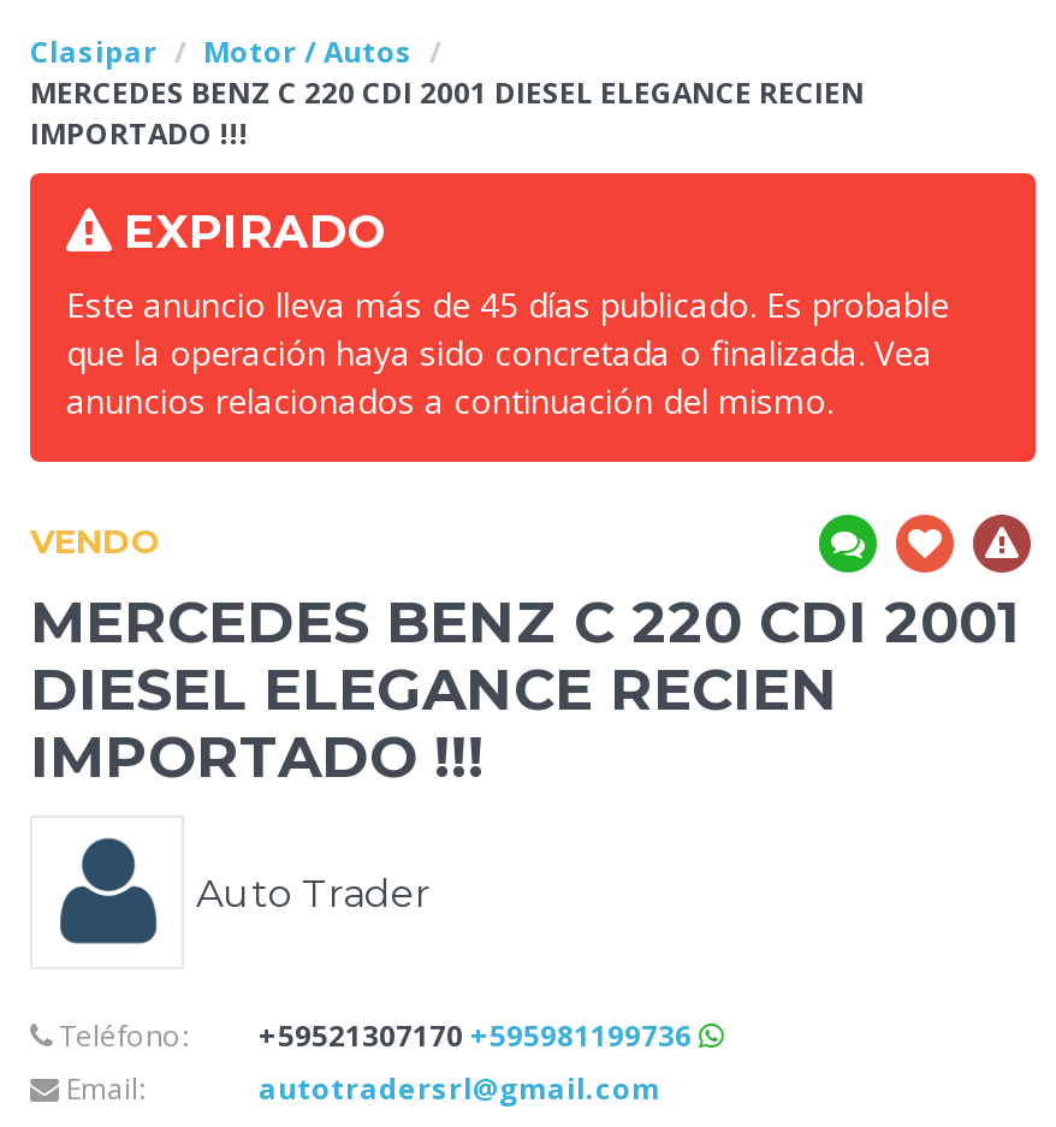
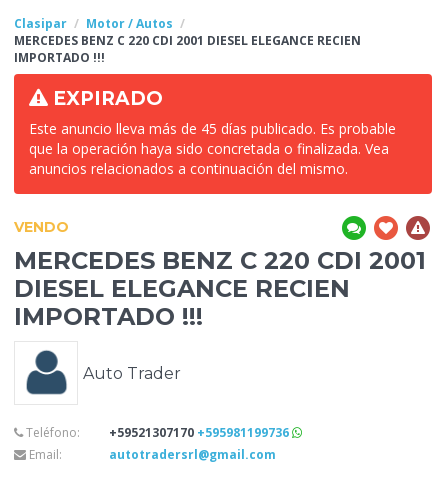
- IMPORTADO!!!
+ IMPORTADO !!!

- IMPORTADO!!!
+ IMPORTADO !!!
